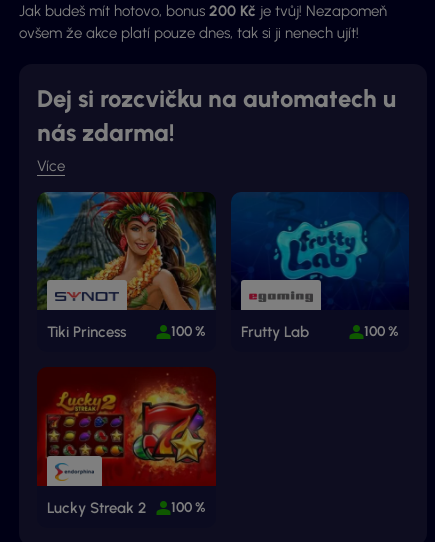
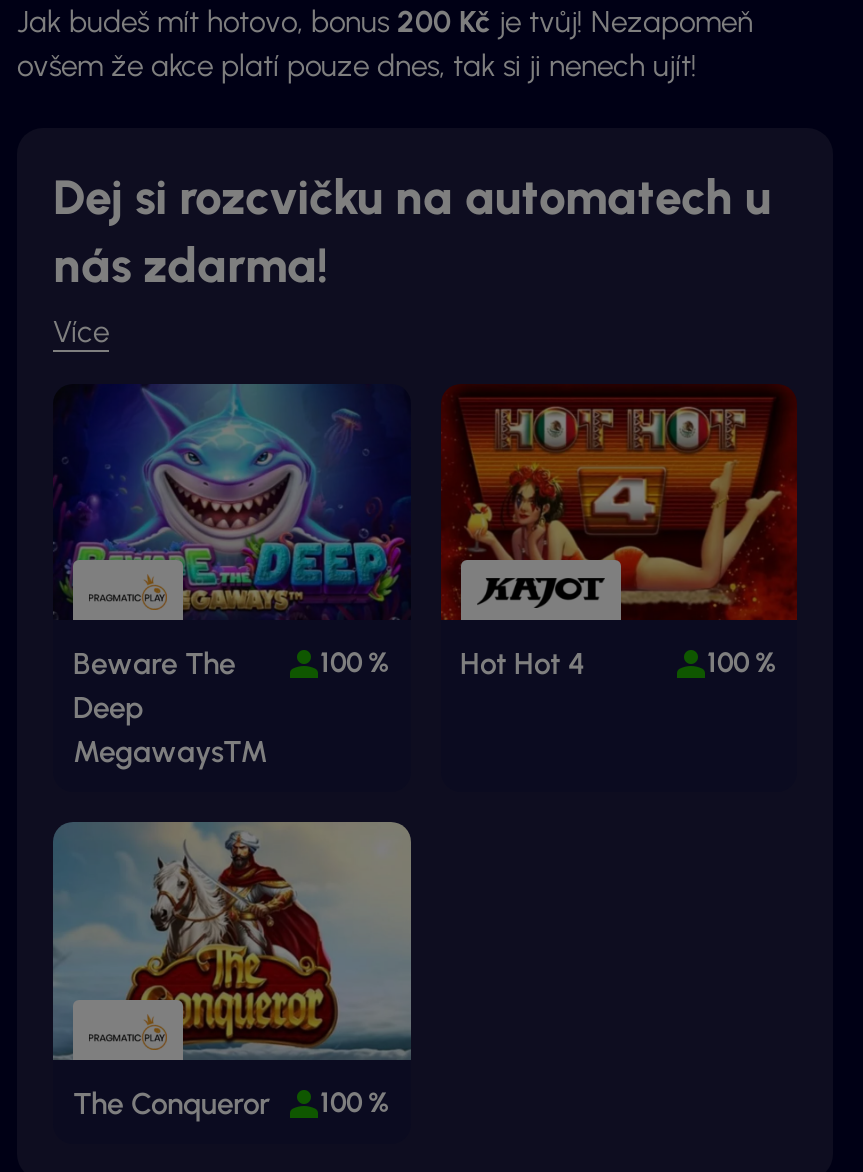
- [image]
- Tiki Princess
+ [image]
+ Beware The
+ Deep
+ Megaways™

- [image]
- Frutty Lab
+ [image]
+ Hot Hot 4

- [image]
- Lucky Streak 2
+ [image]
+ The Conqueror
